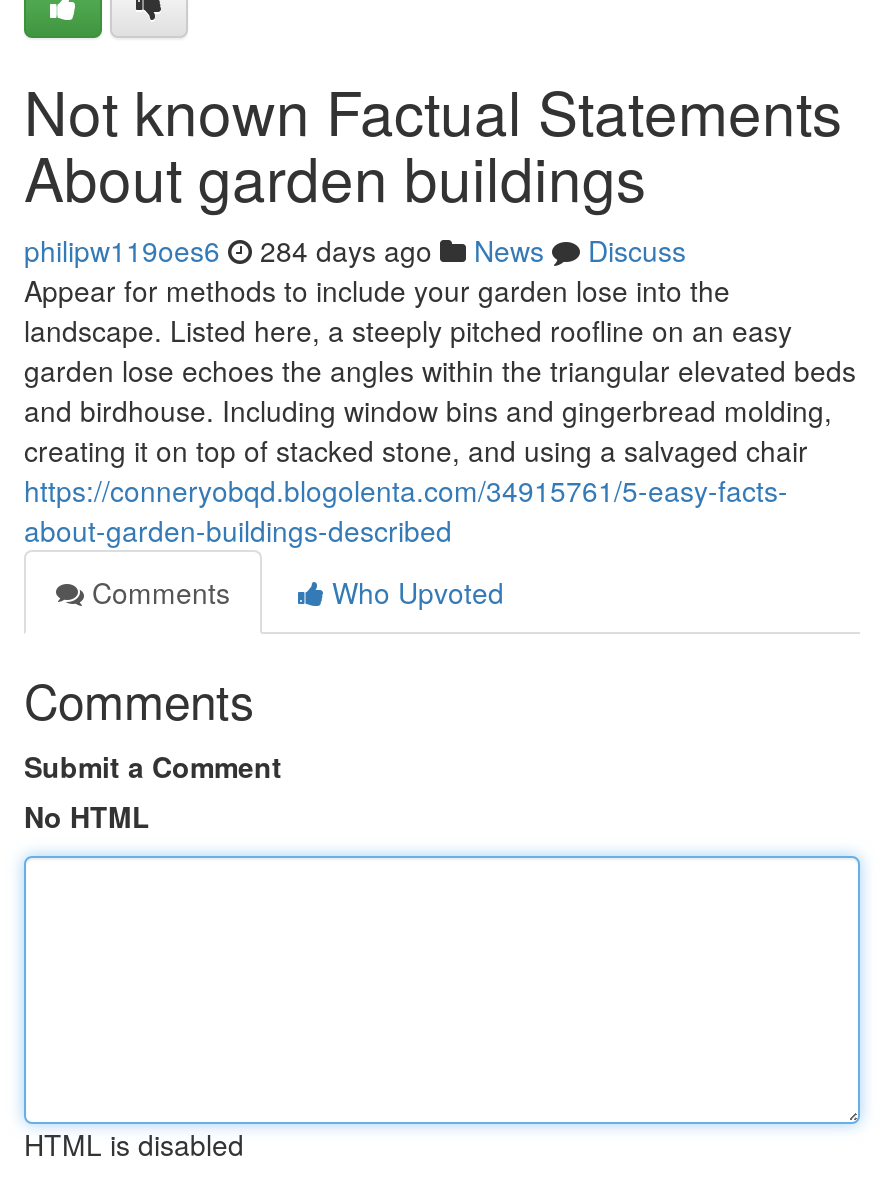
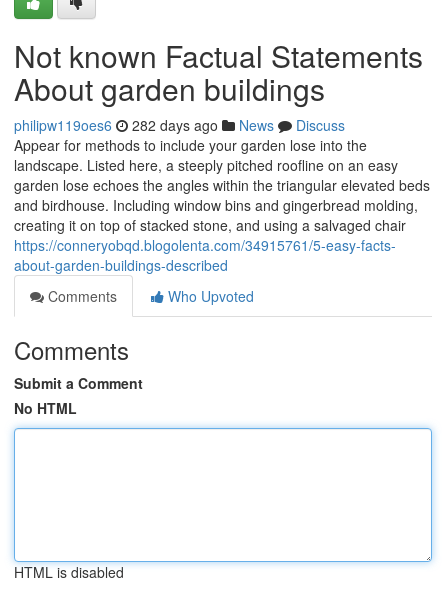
- philipw119oes6 284 days ago News Discuss
+ philipw119oes6 282 days ago News Discuss
